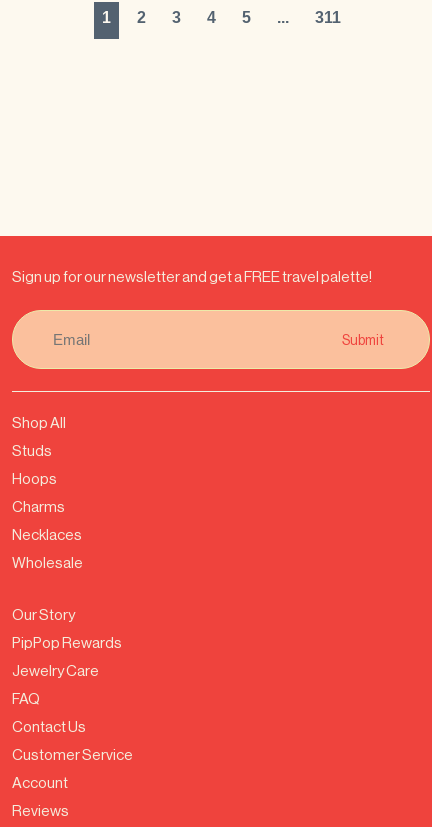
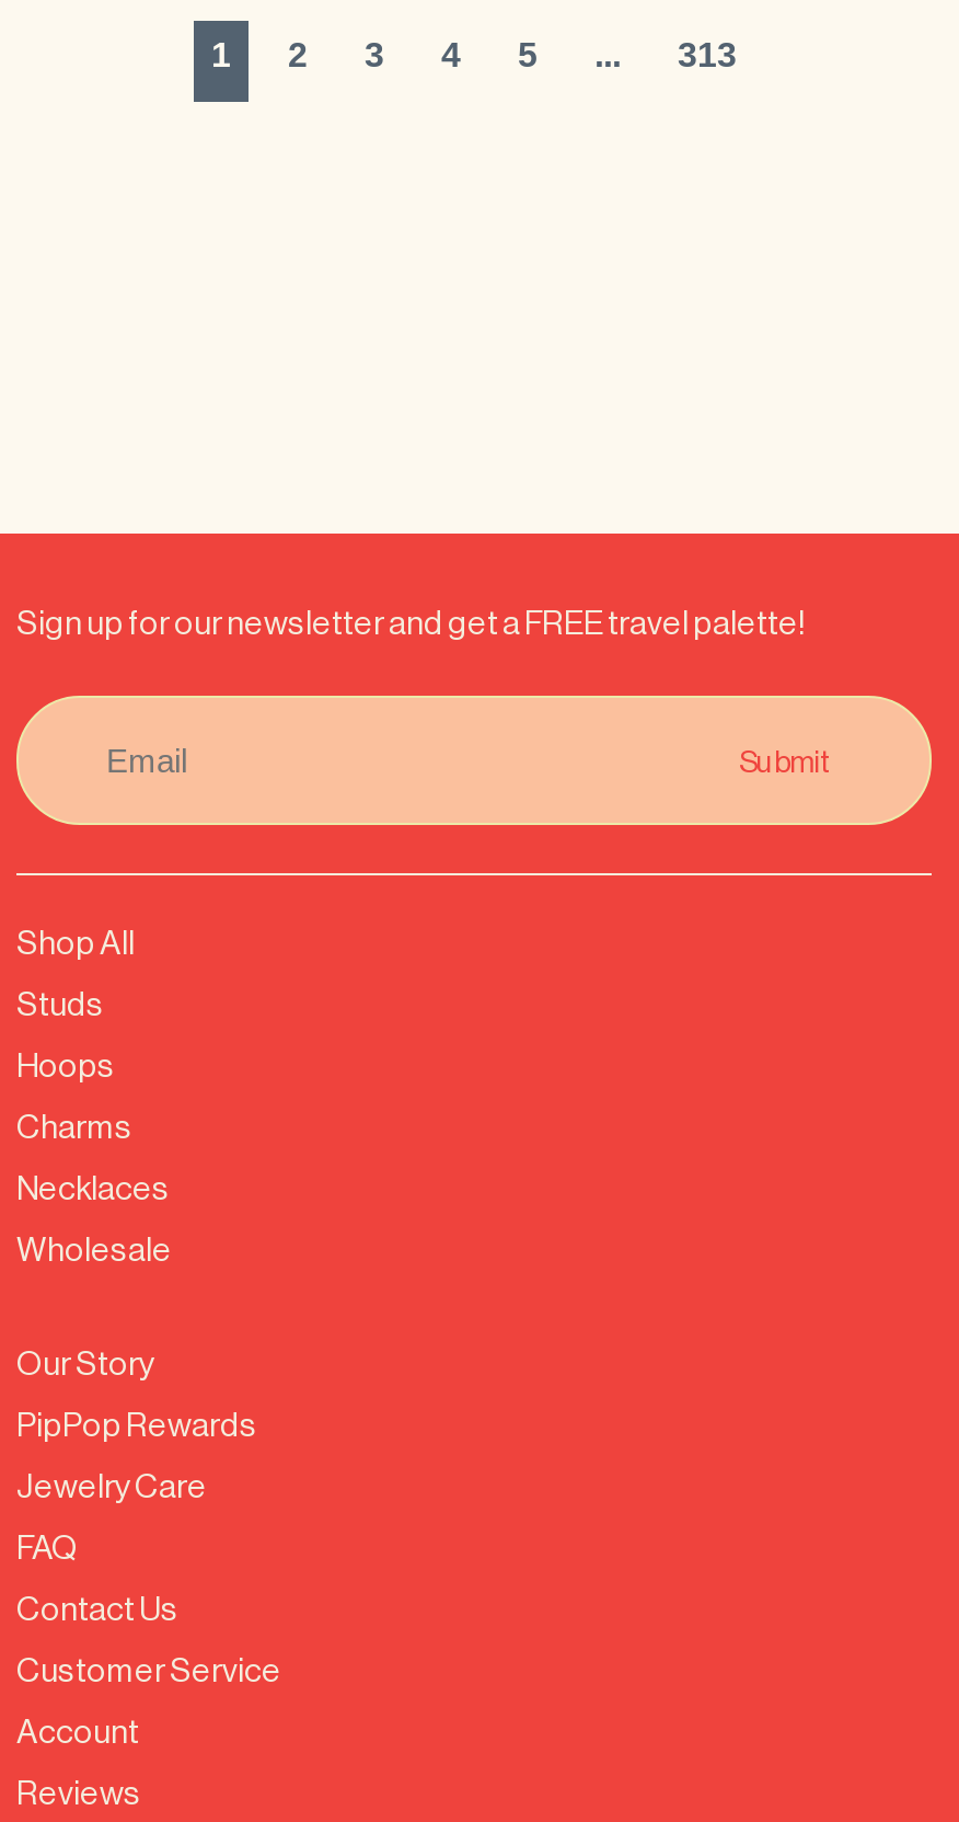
- 311
+ 313
